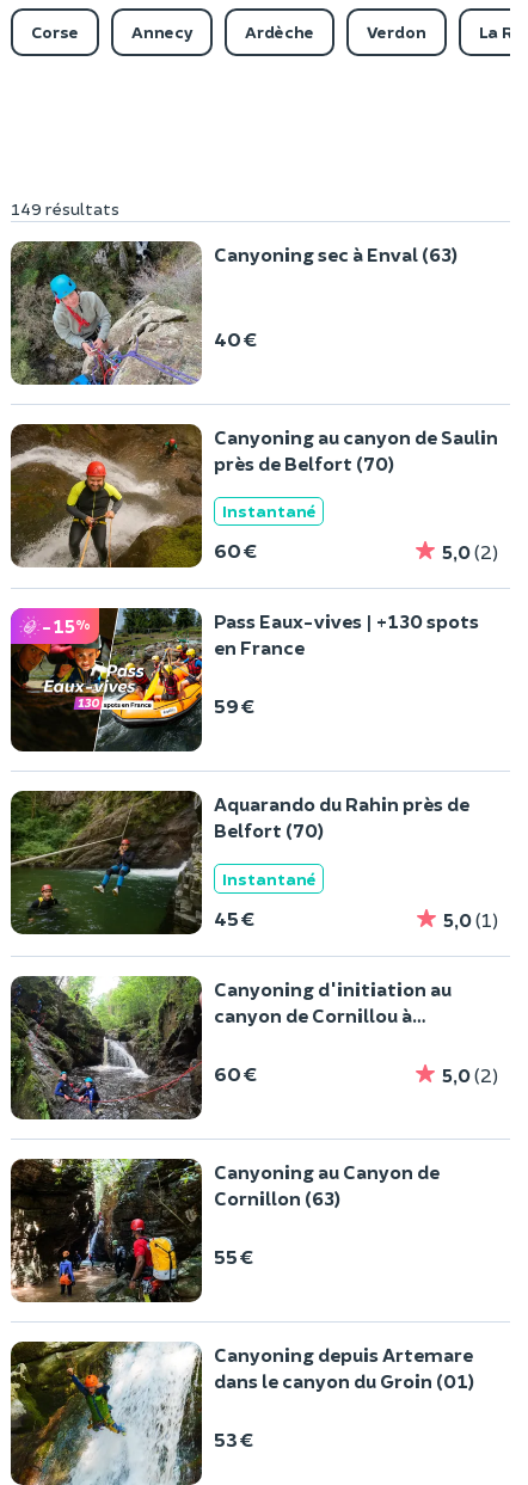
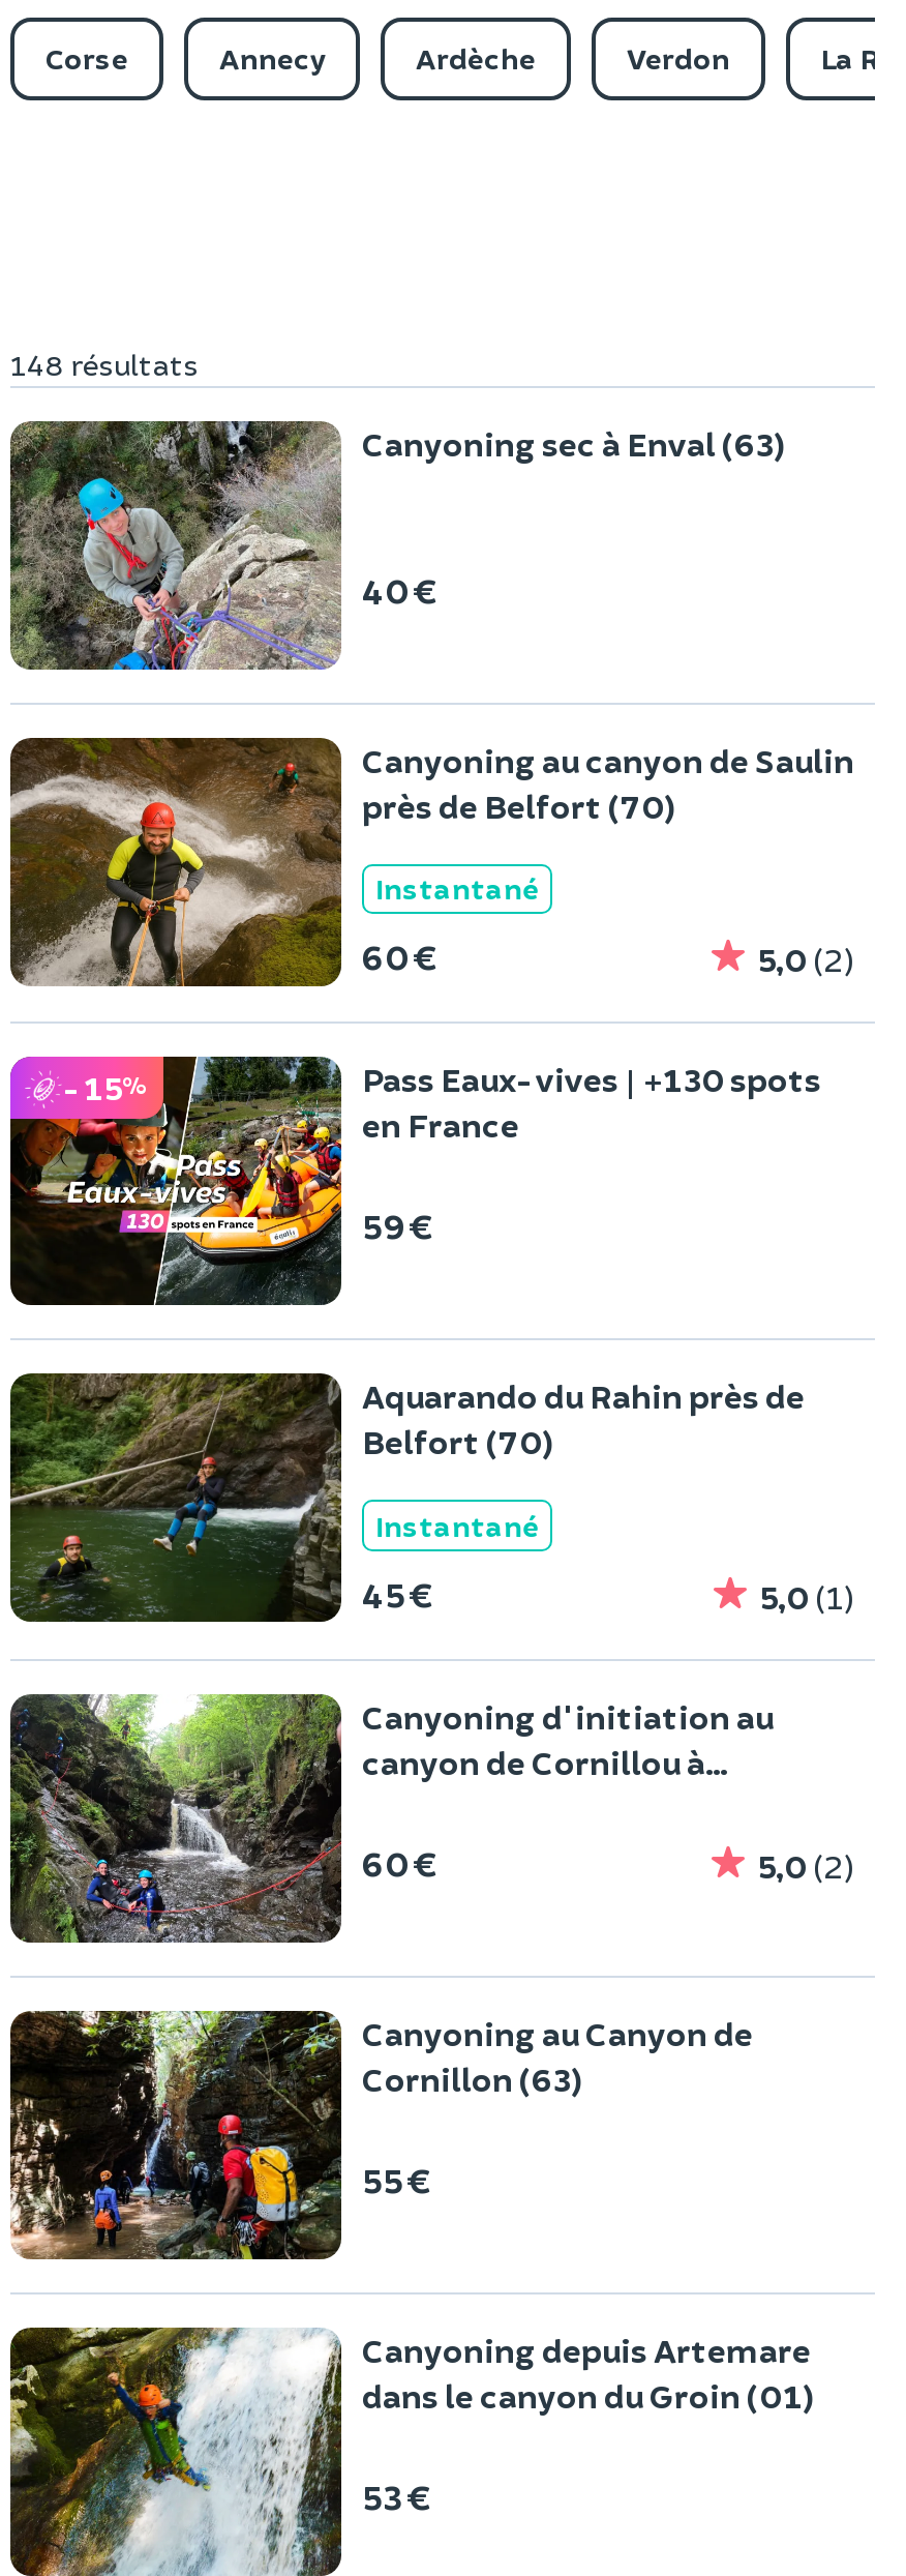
- 149 résultats
+ 148 résultats
